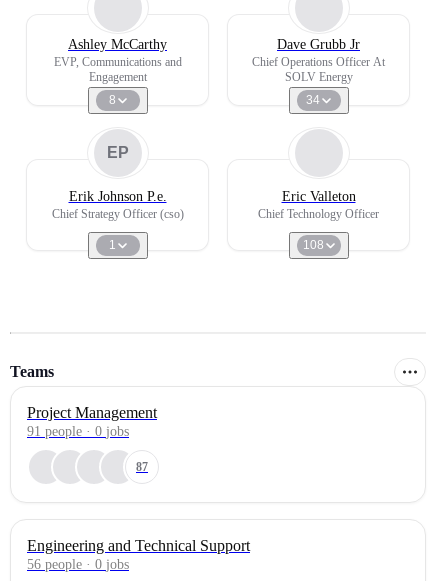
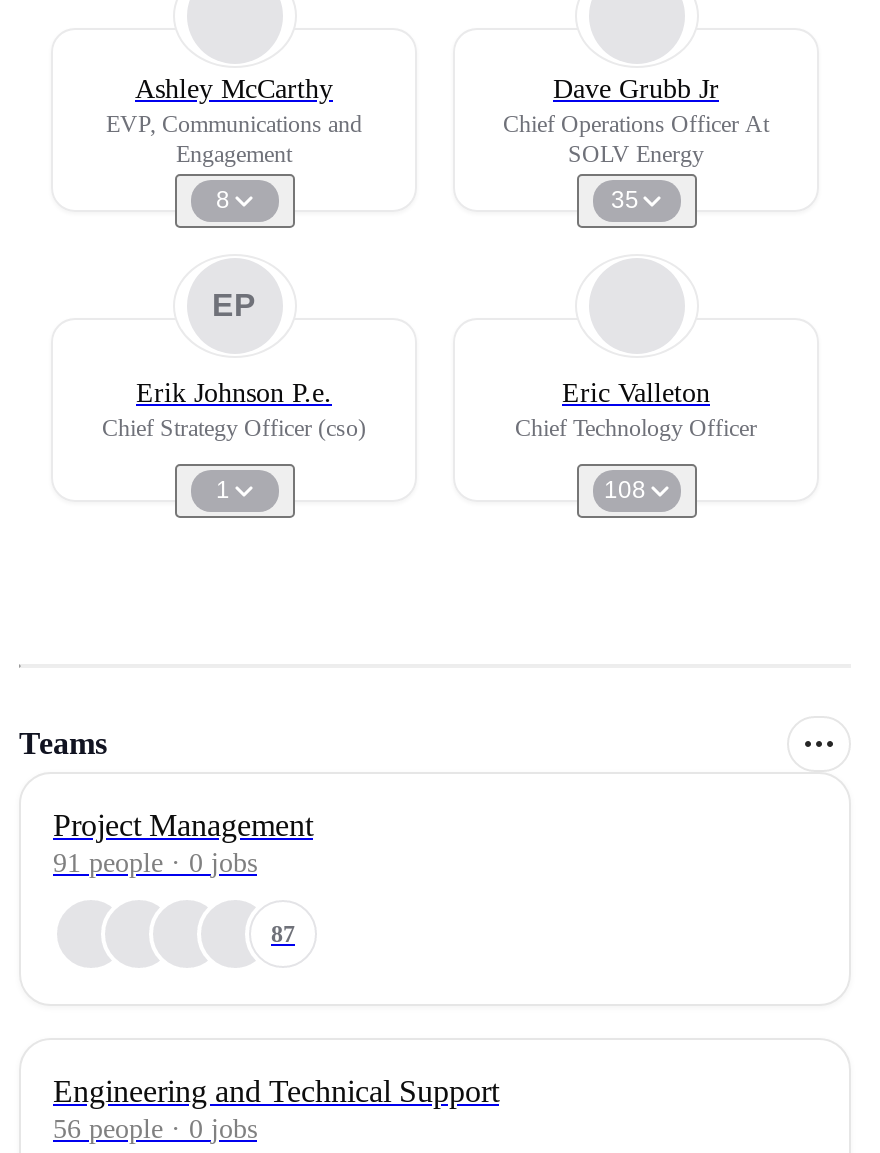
- 34
+ 35
